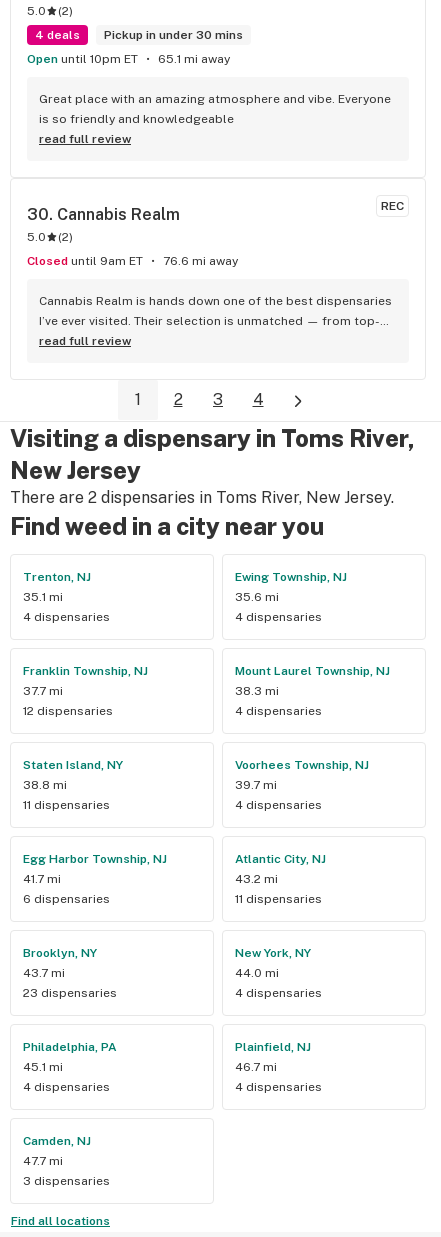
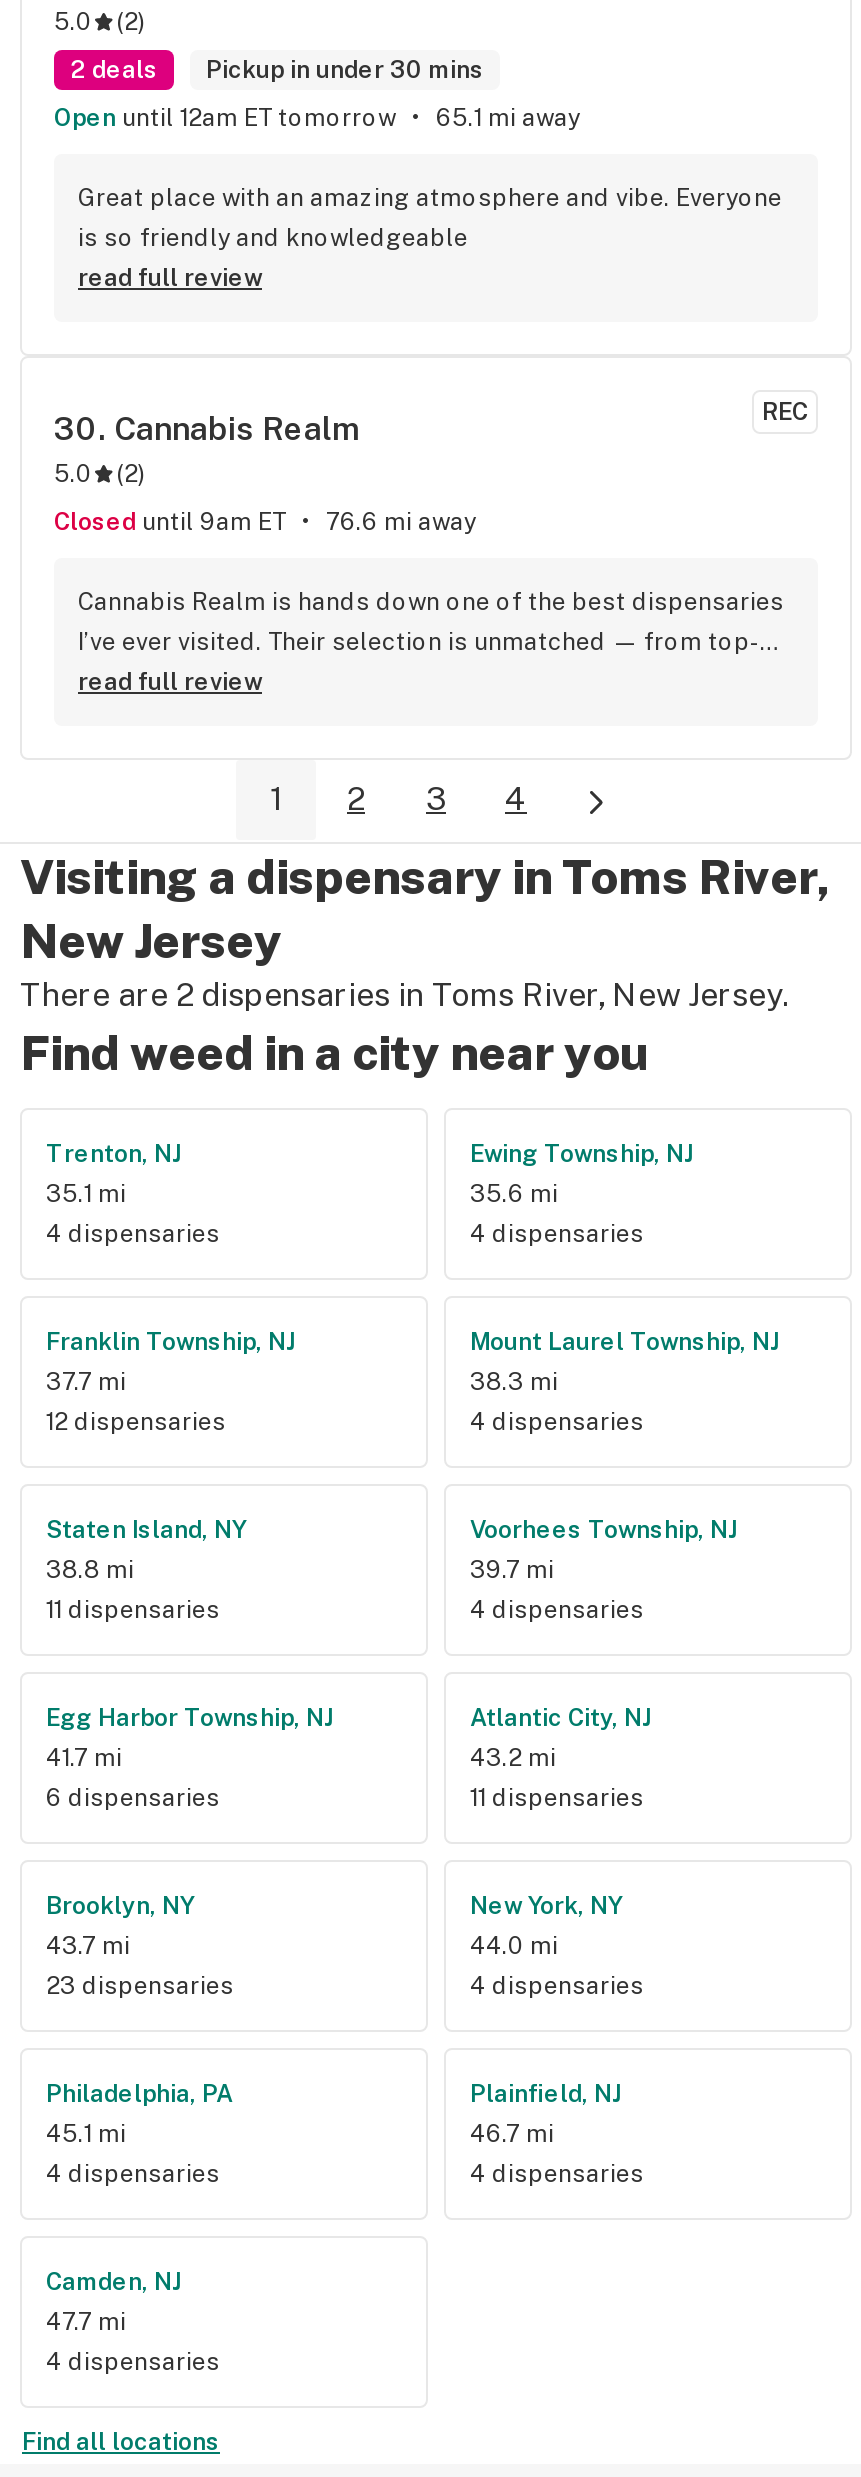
- 4 deals Pickup in under 30 mins
+ 2 deals Pickup in under 30 mins

- Open until 10pm ET
+ Open until 12am ET tomorrow

- 3 dispensaries
+ 4 dispensaries
